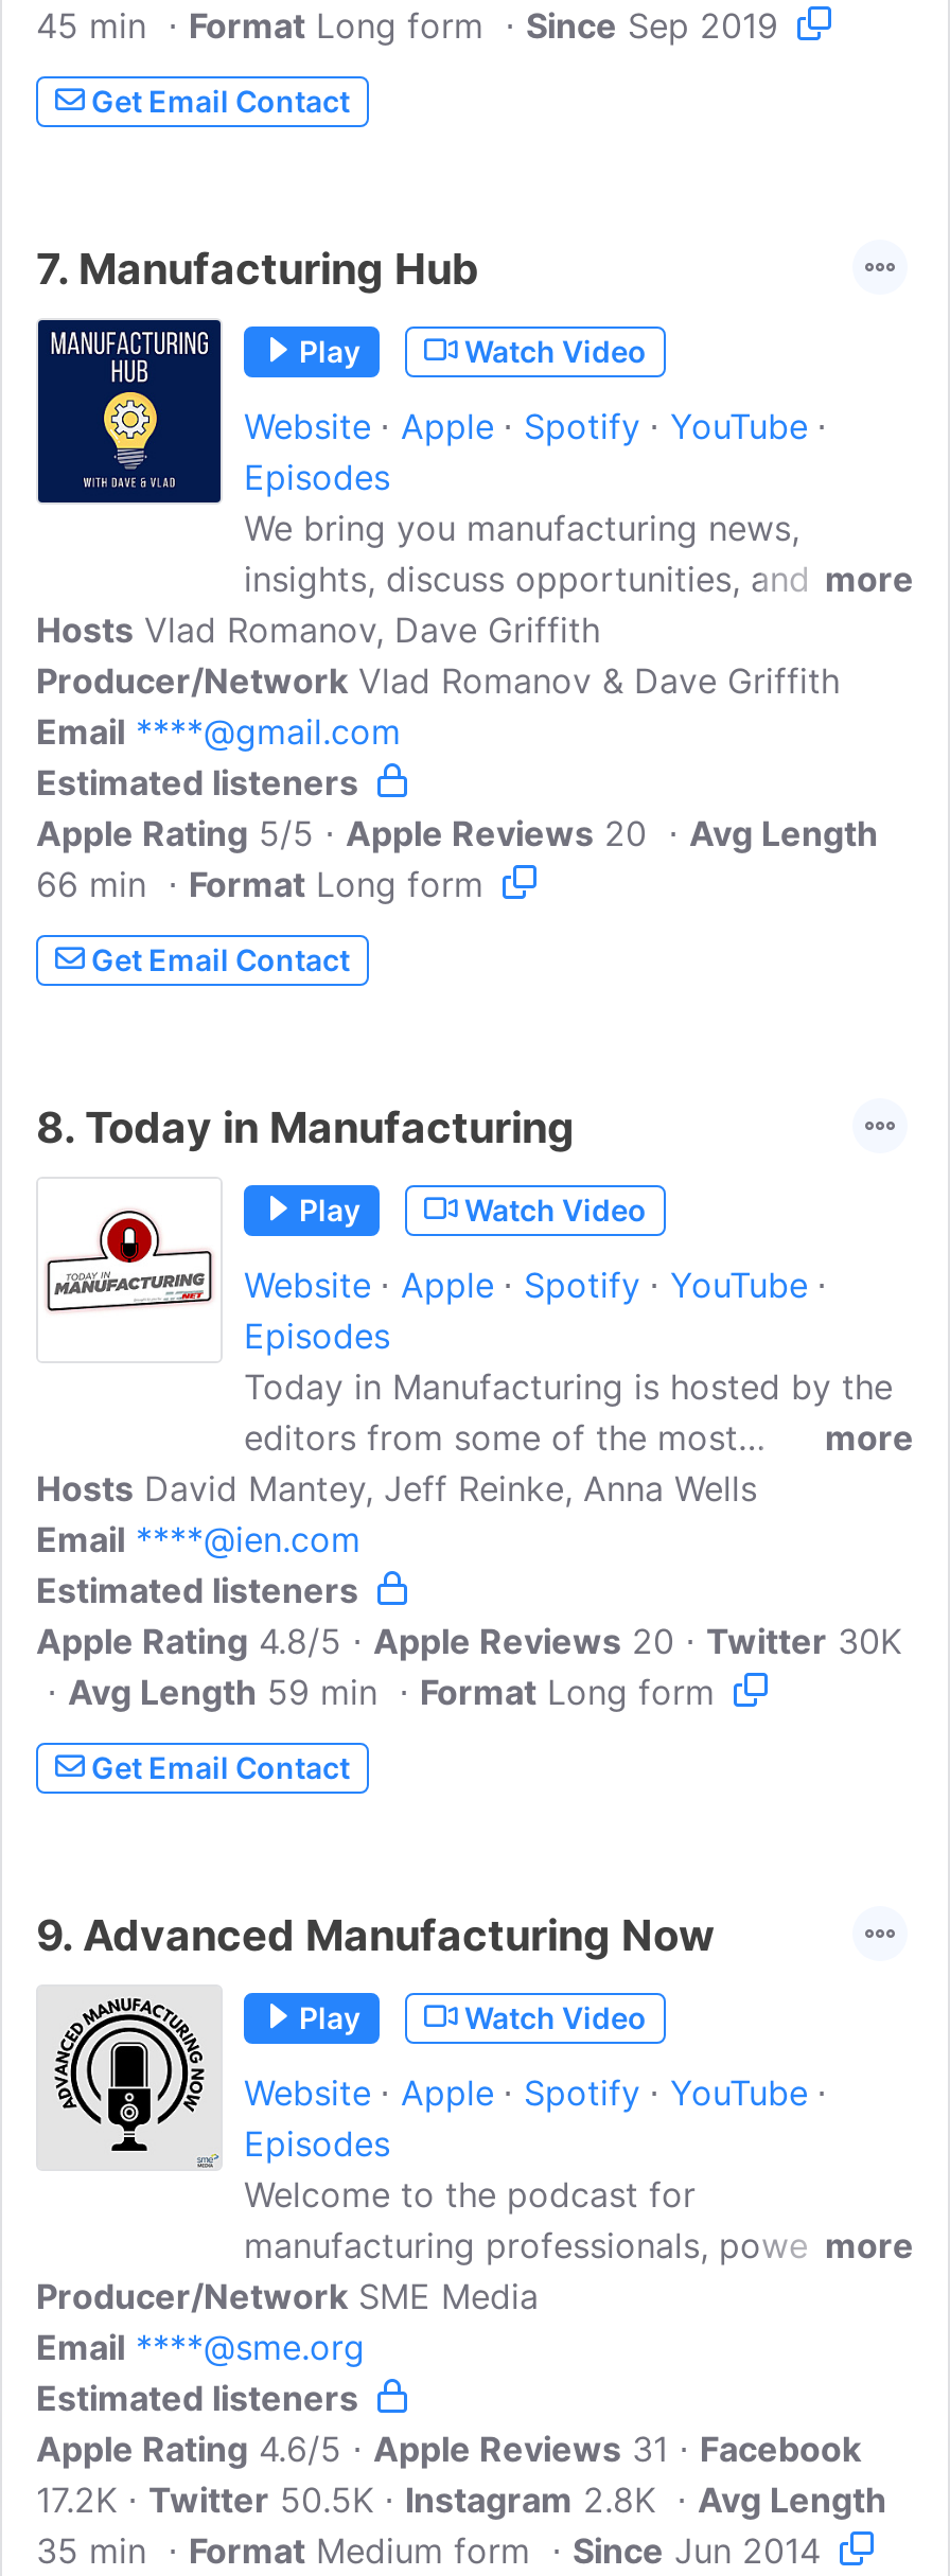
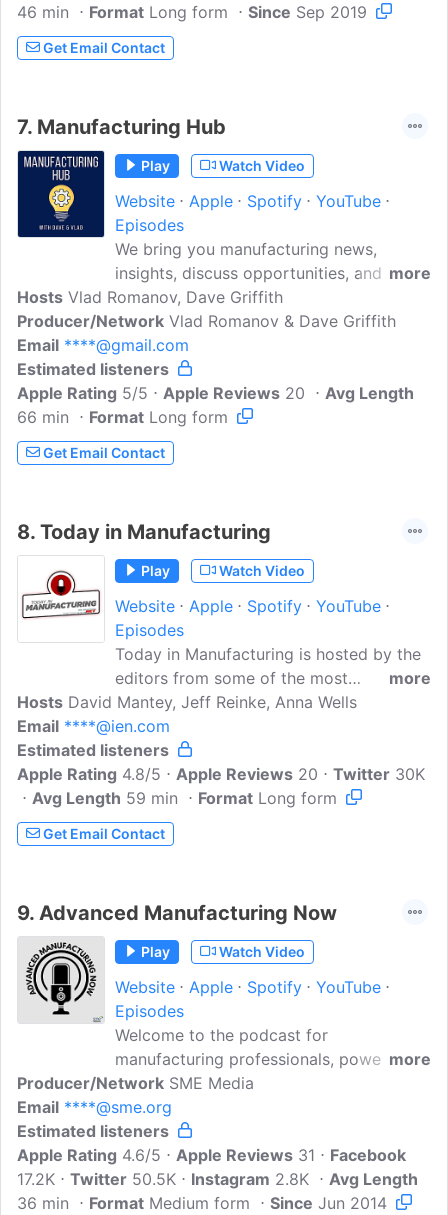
- 45 min
+ 46 min

- 35 min
+ 36 min
